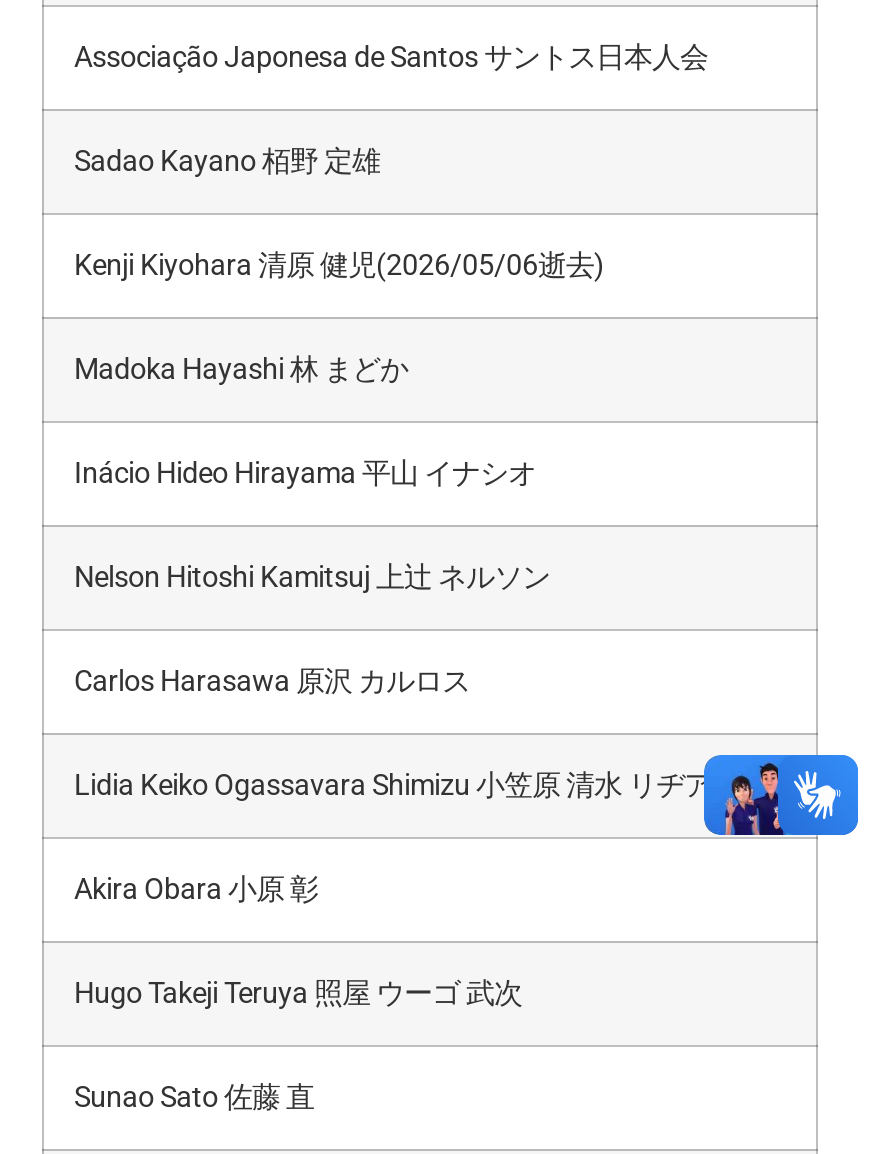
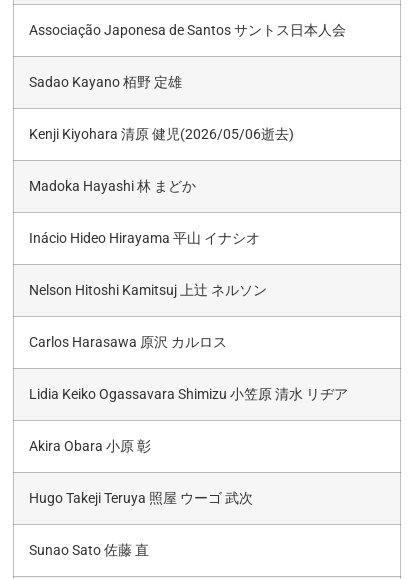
- [image]
